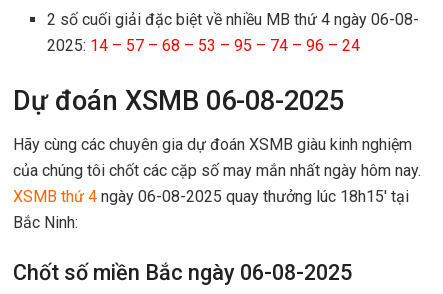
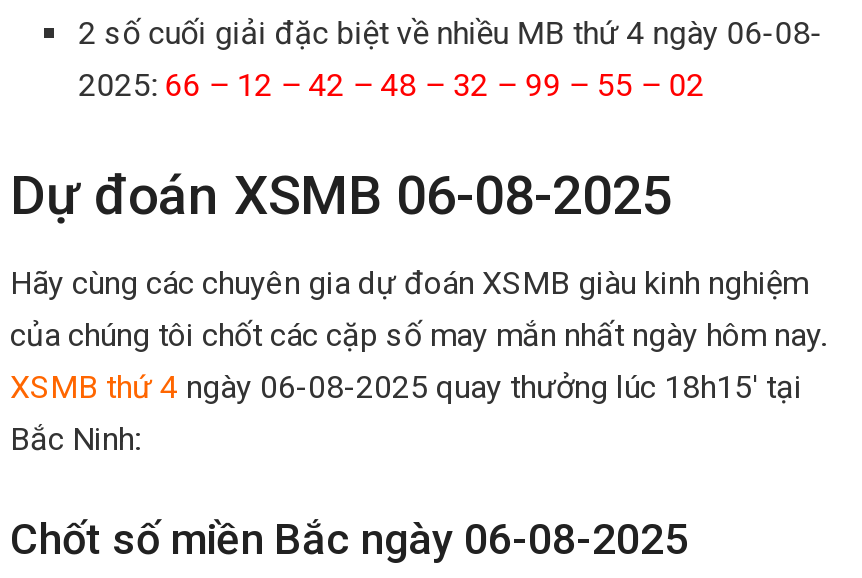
- 2025: 14 – 57 – 68 – 53 – 95 – 74 – 96 – 24
+ 2025: 66 – 12 – 42 – 48 – 32 – 99 – 55 – 02
